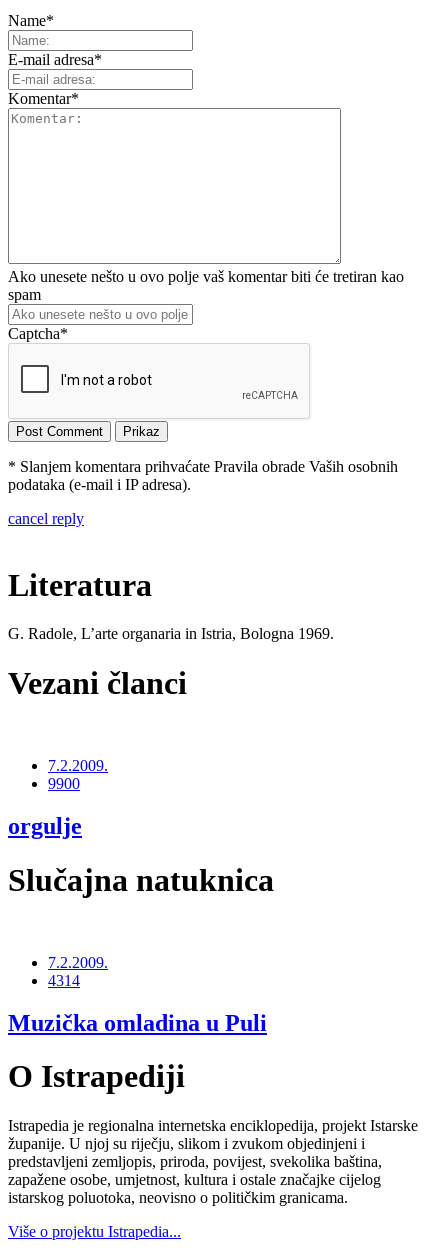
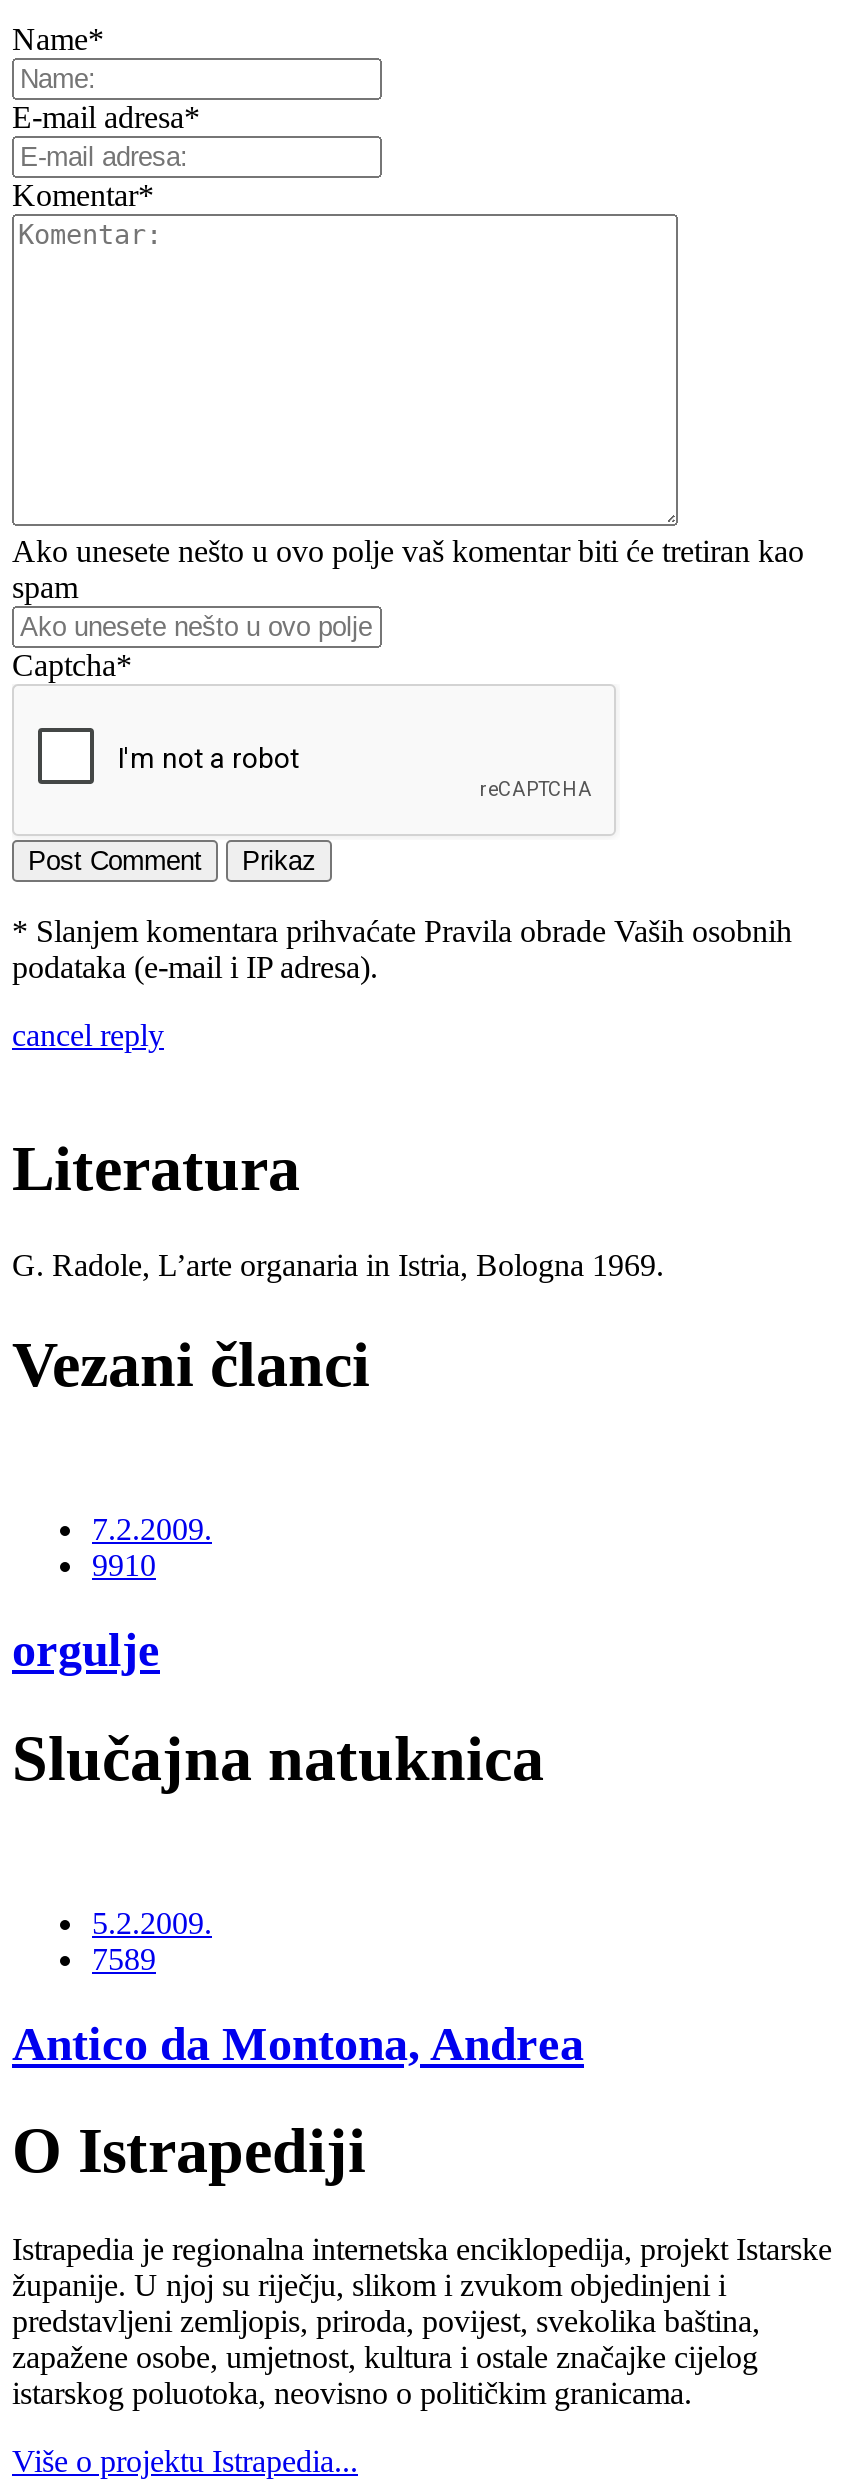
- 9900
+ 9910

- 7.2.2009.
- 4314
+ 5.2.2009.
+ 7589

- Muzička omladina u Puli
+ Antico da Montona, Andrea
